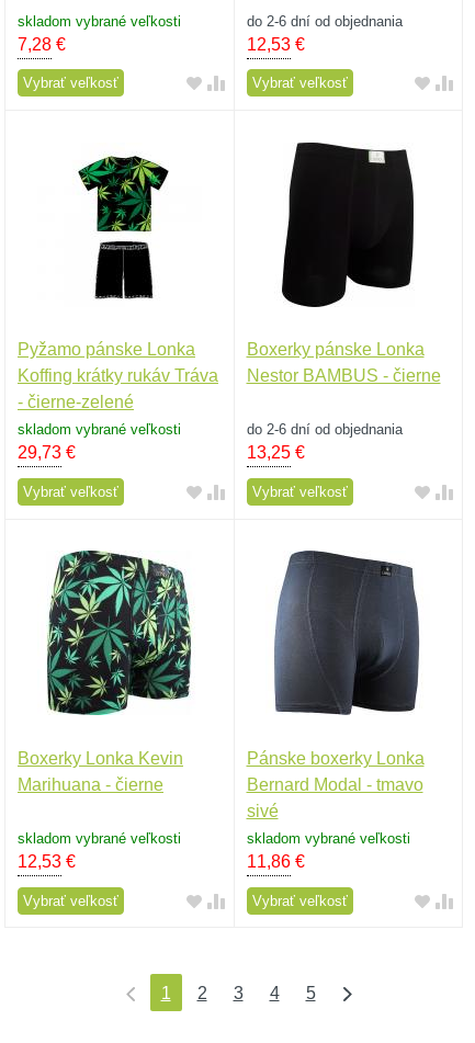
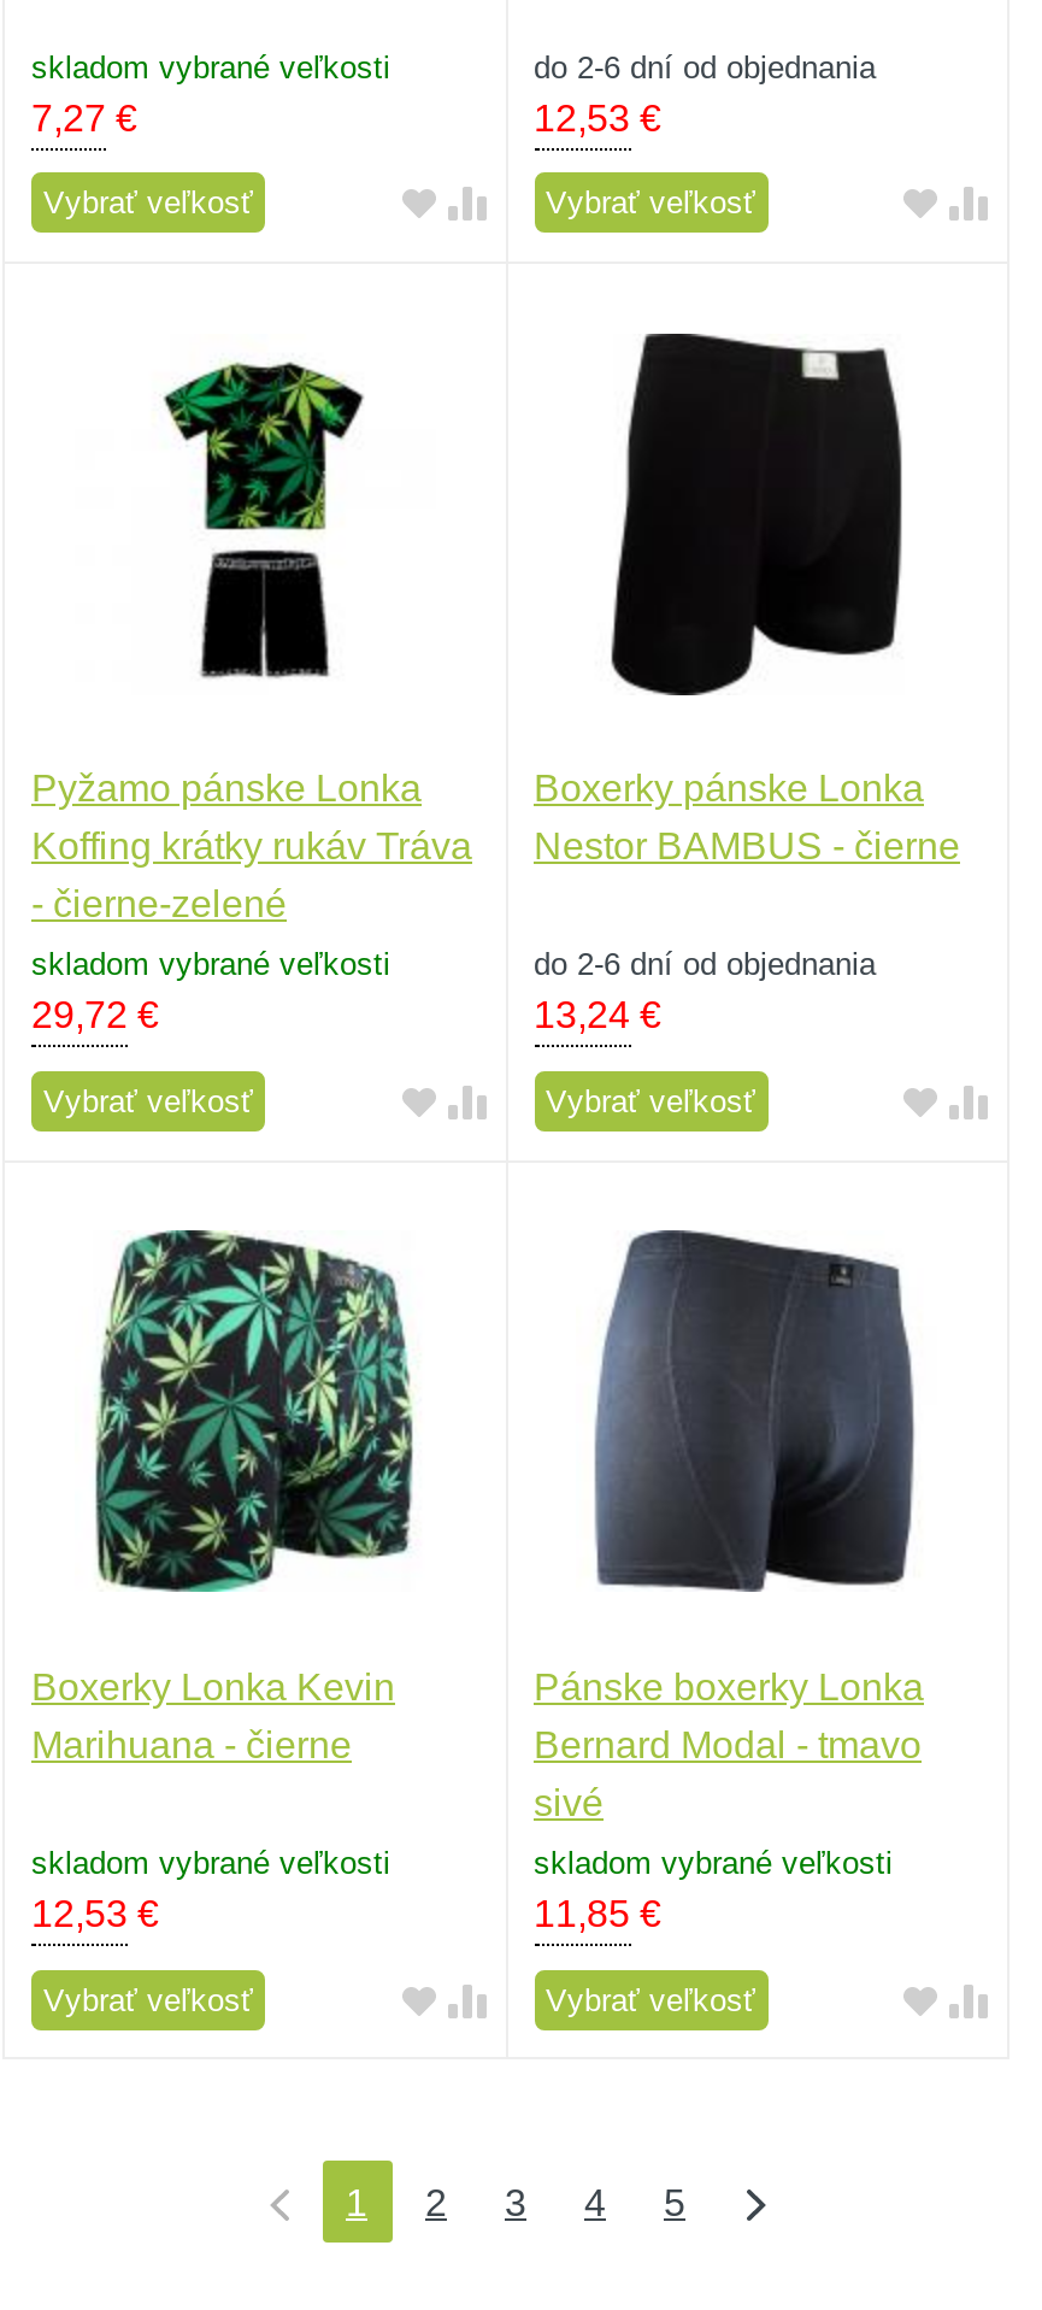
- 7,28 €
+ 7,27 €

- 29,73 €
+ 29,72 €

- 13,25 €
+ 13,24 €

- 11,86 €
+ 11,85 €
